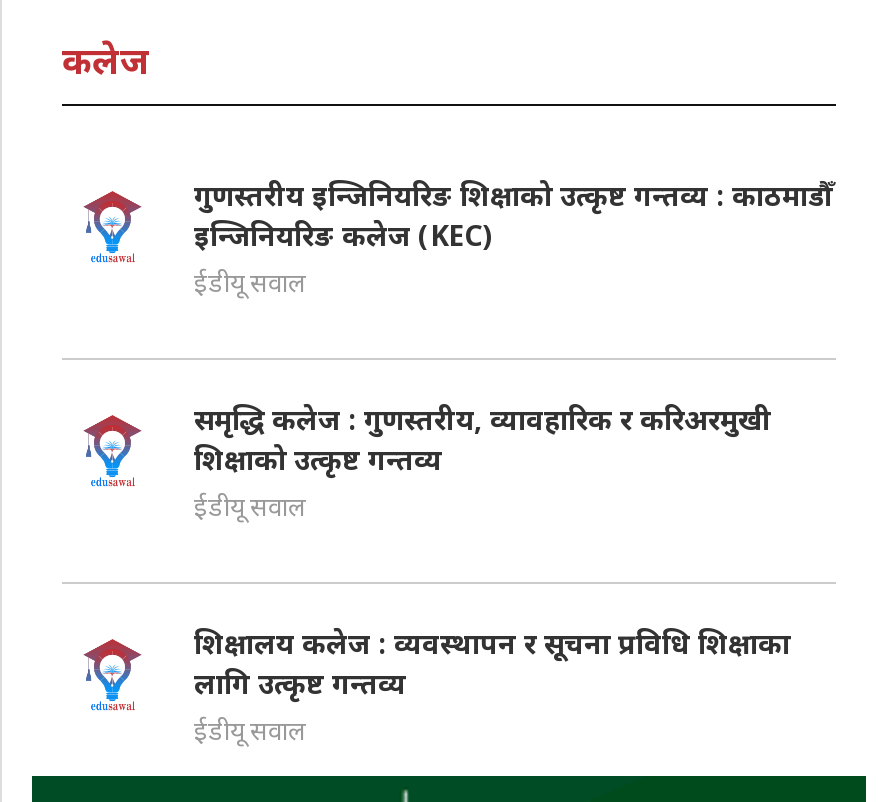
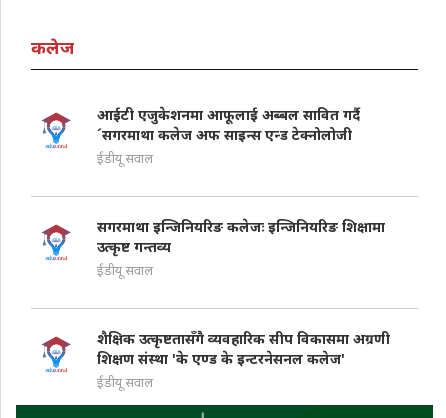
- गुणस्तरीय इन्जिनियरिङ शिक्षाको उत्कृष्ट गन्तव्य : काठमाडौँ
- इन्जिनियरिङ कलेज (KEC)
+ आईटी एजुकेशनमा आफूलाई अब्बल सावित गर्दै
+ ´सगरमाथा कलेज अफ साइन्स एन्ड टेक्नोलोजी

- समृद्धि कलेज : गुणस्तरीय, व्यावहारिक र करिअरमुखी
- शिक्षाको उत्कृष्ट गन्तव्य
+ सगरमाथा इन्जिनियरिङ कलेजः इन्जिनियरिङ शिक्षामा
+ उत्कृष्ट गन्तव्य

- शिक्षालय कलेज : व्यवस्थापन र सूचना प्रविधि शिक्षाका
- लागि उत्कृष्ट गन्तव्य
+ शैक्षिक उत्कृष्टतासँगै व्यवहारिक सीप विकासमा अग्रणी
+ शिक्षण संस्था 'के एण्ड के इन्टरनेसनल कलेज'
